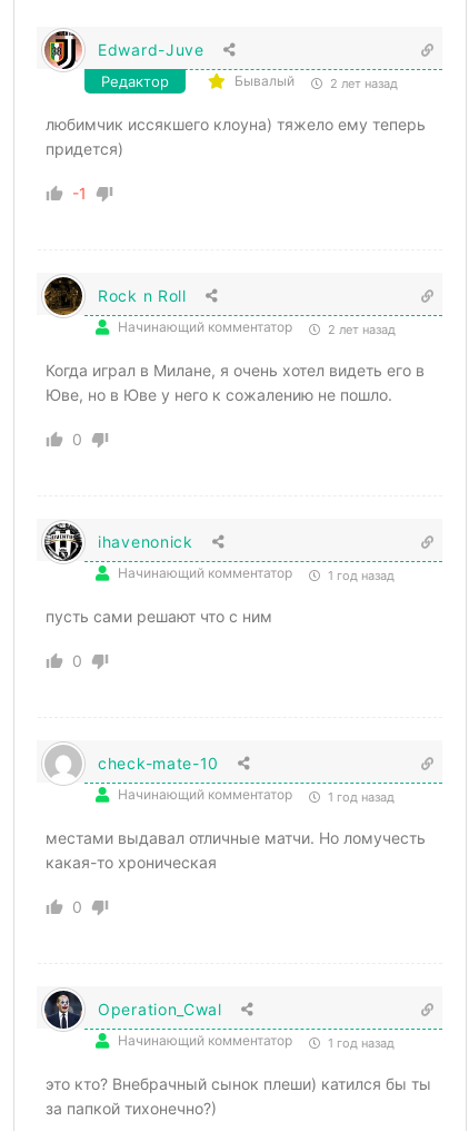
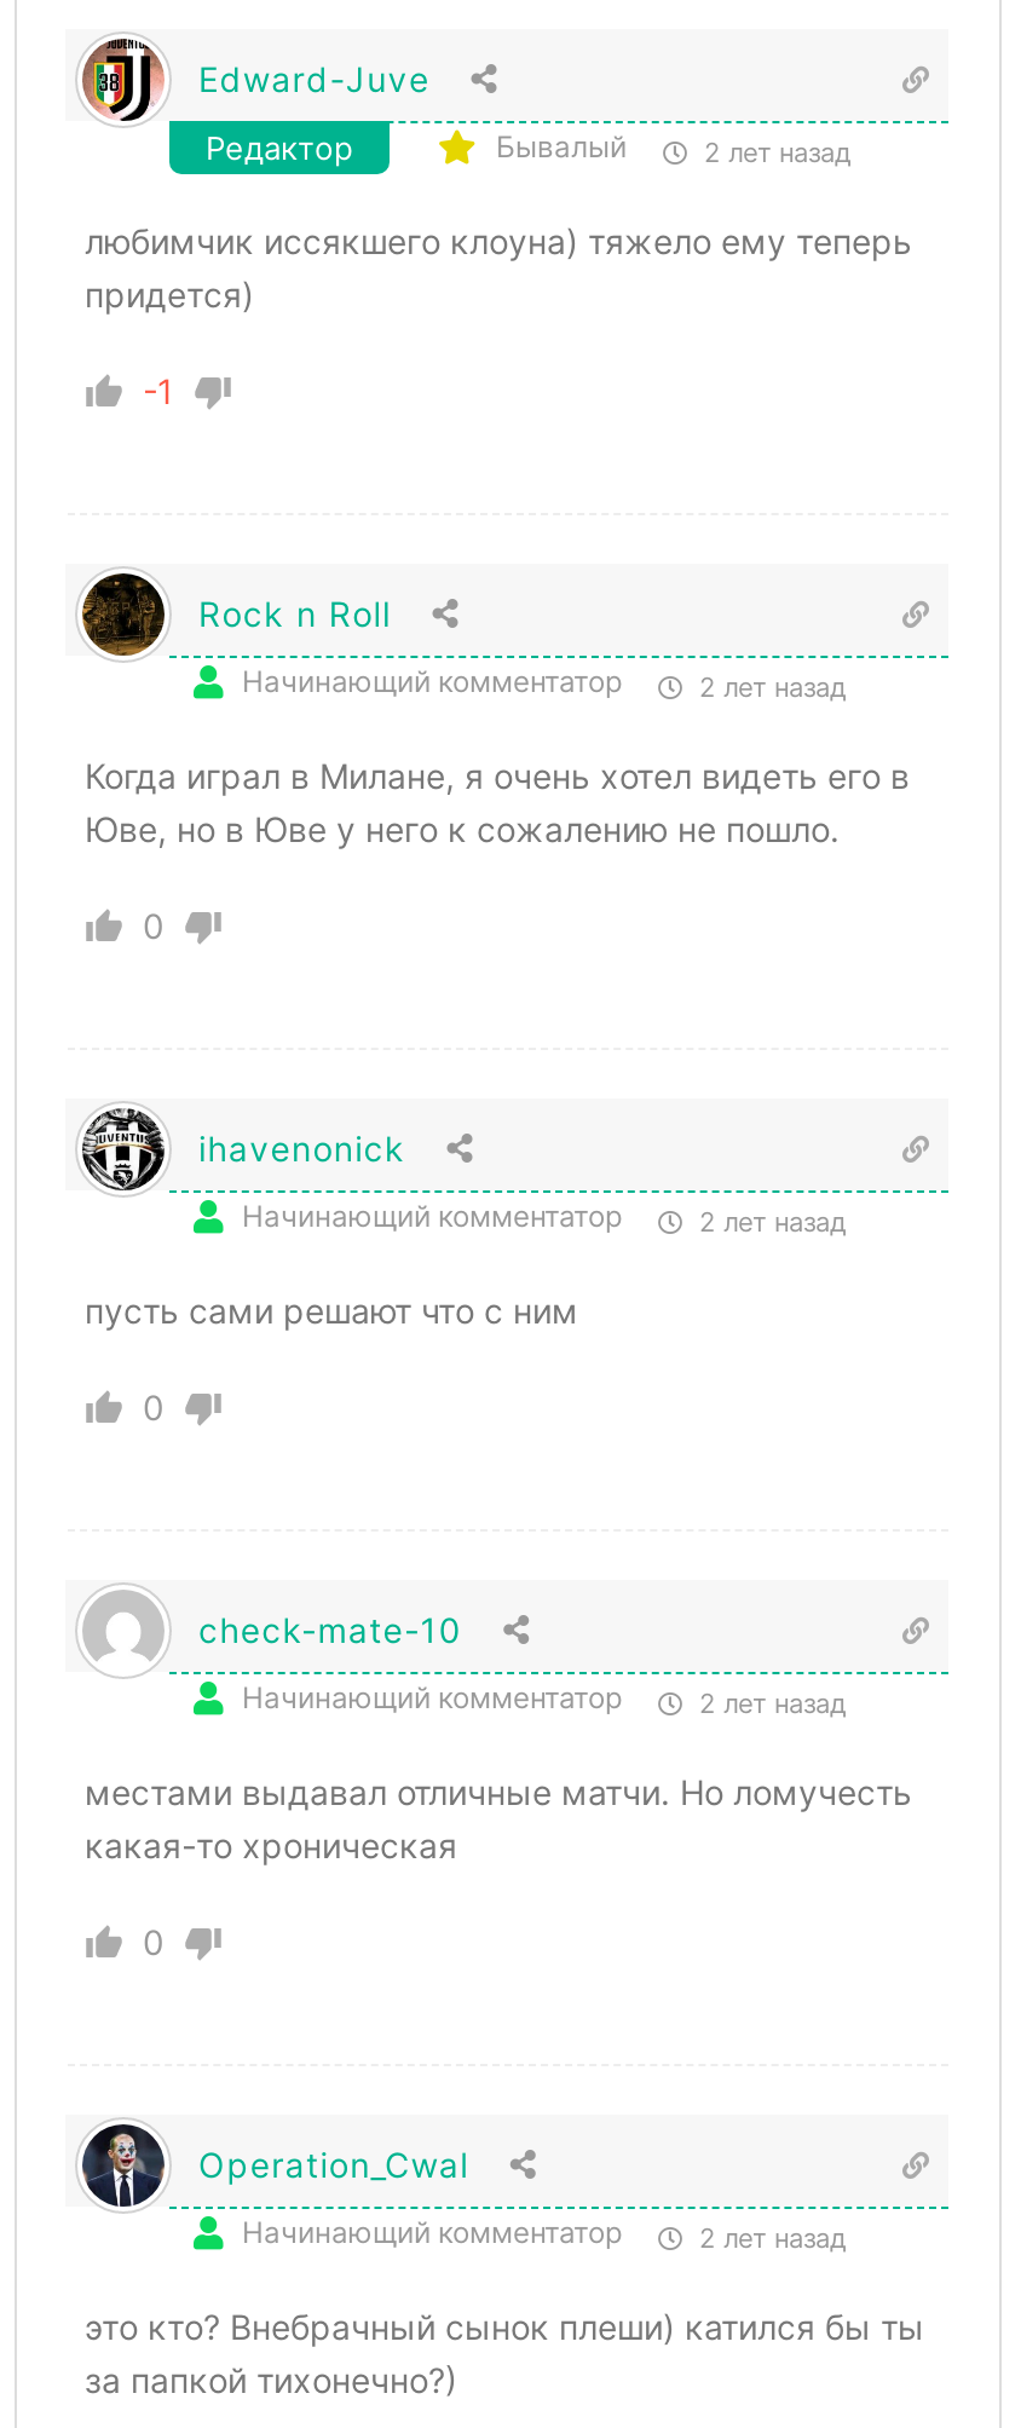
- 1 год назад
+ 2 лет назад

- 1 год назад
+ 2 лет назад

- 1 год назад
+ 2 лет назад
